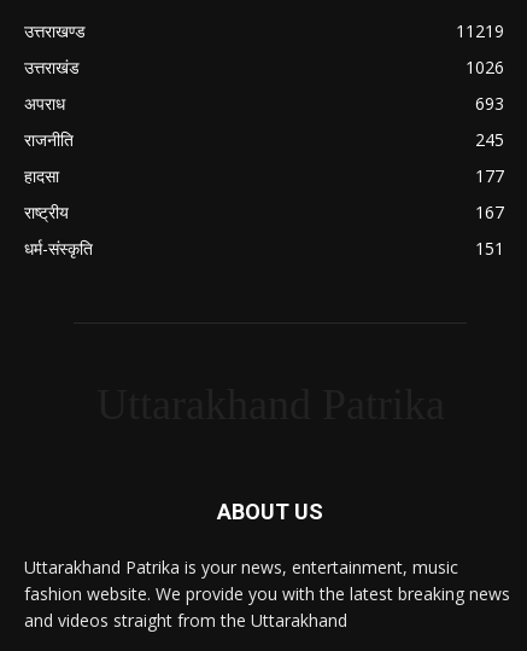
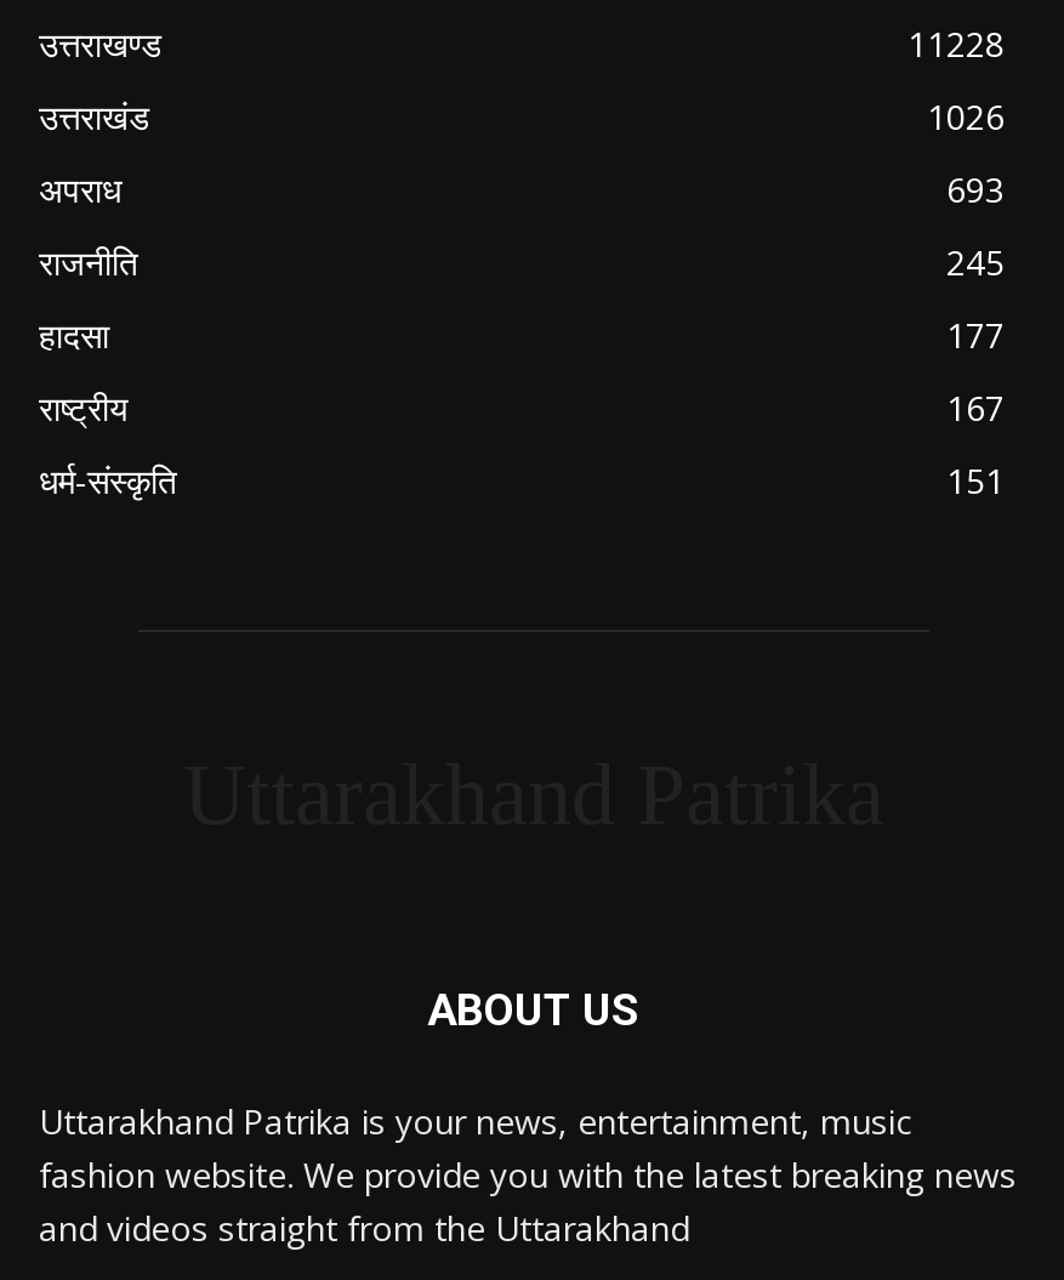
- 11219
+ 11228
